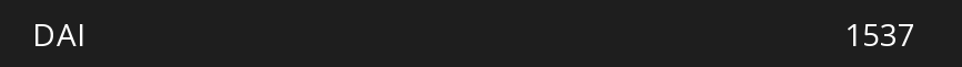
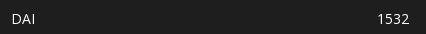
- 1537
+ 1532
